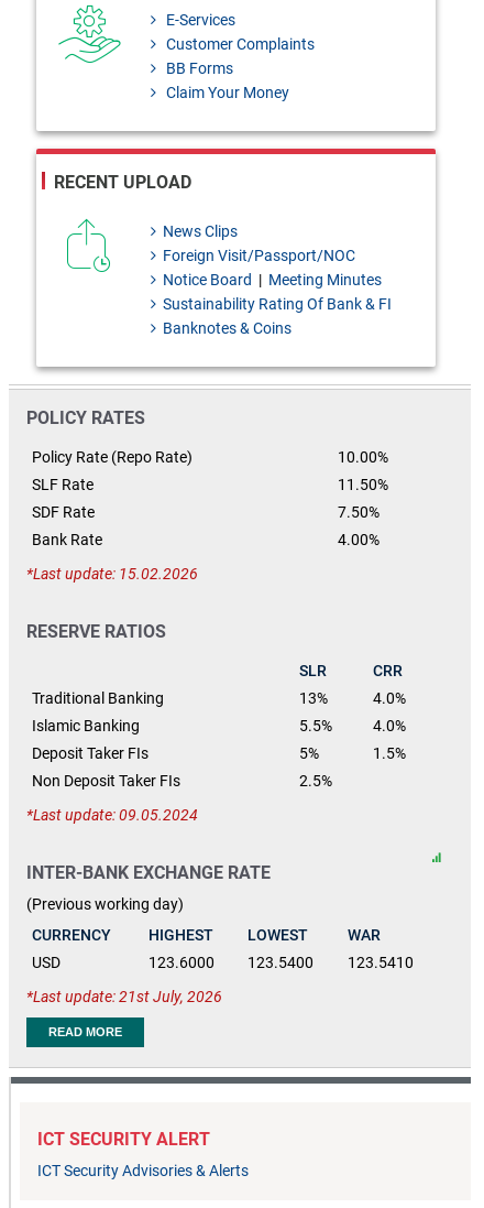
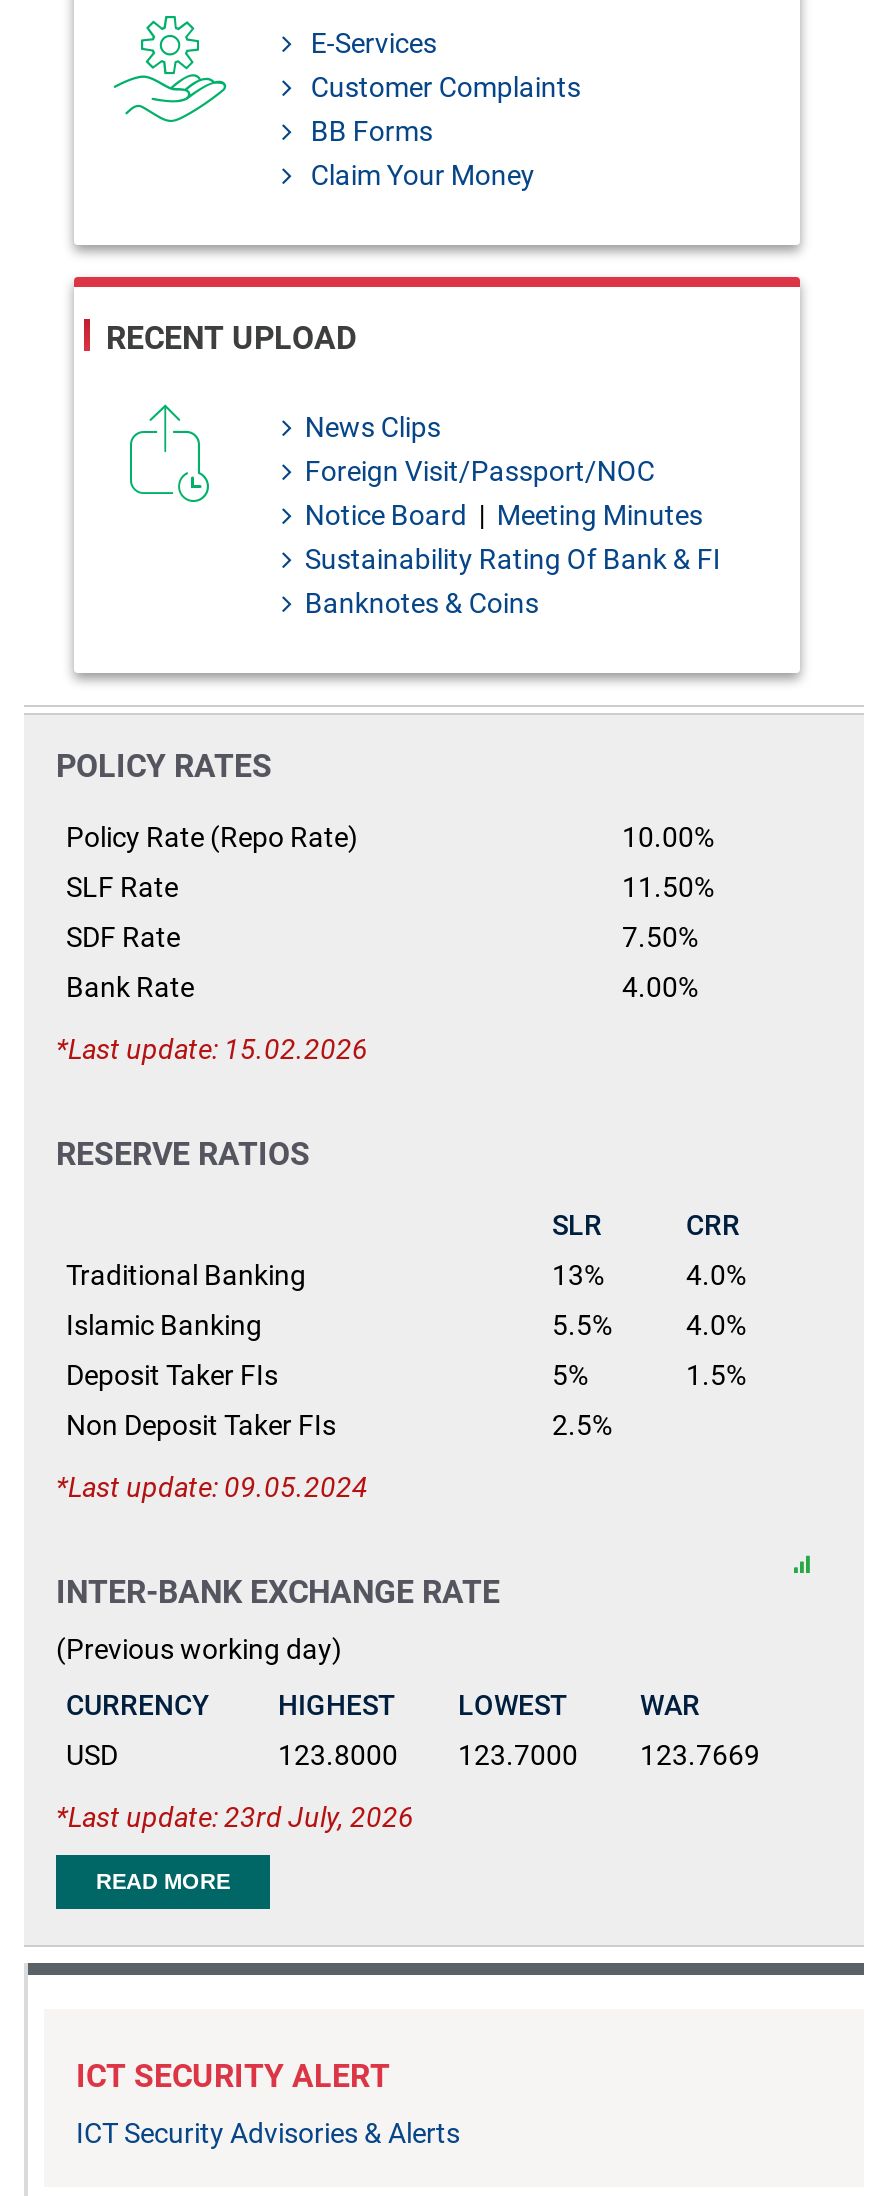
- 123.6000
+ 123.8000

- 123.5400
+ 123.7000

- 123.5410
+ 123.7669

- Last update: 21st July, 2026
+ Last update: 23rd July, 2026
